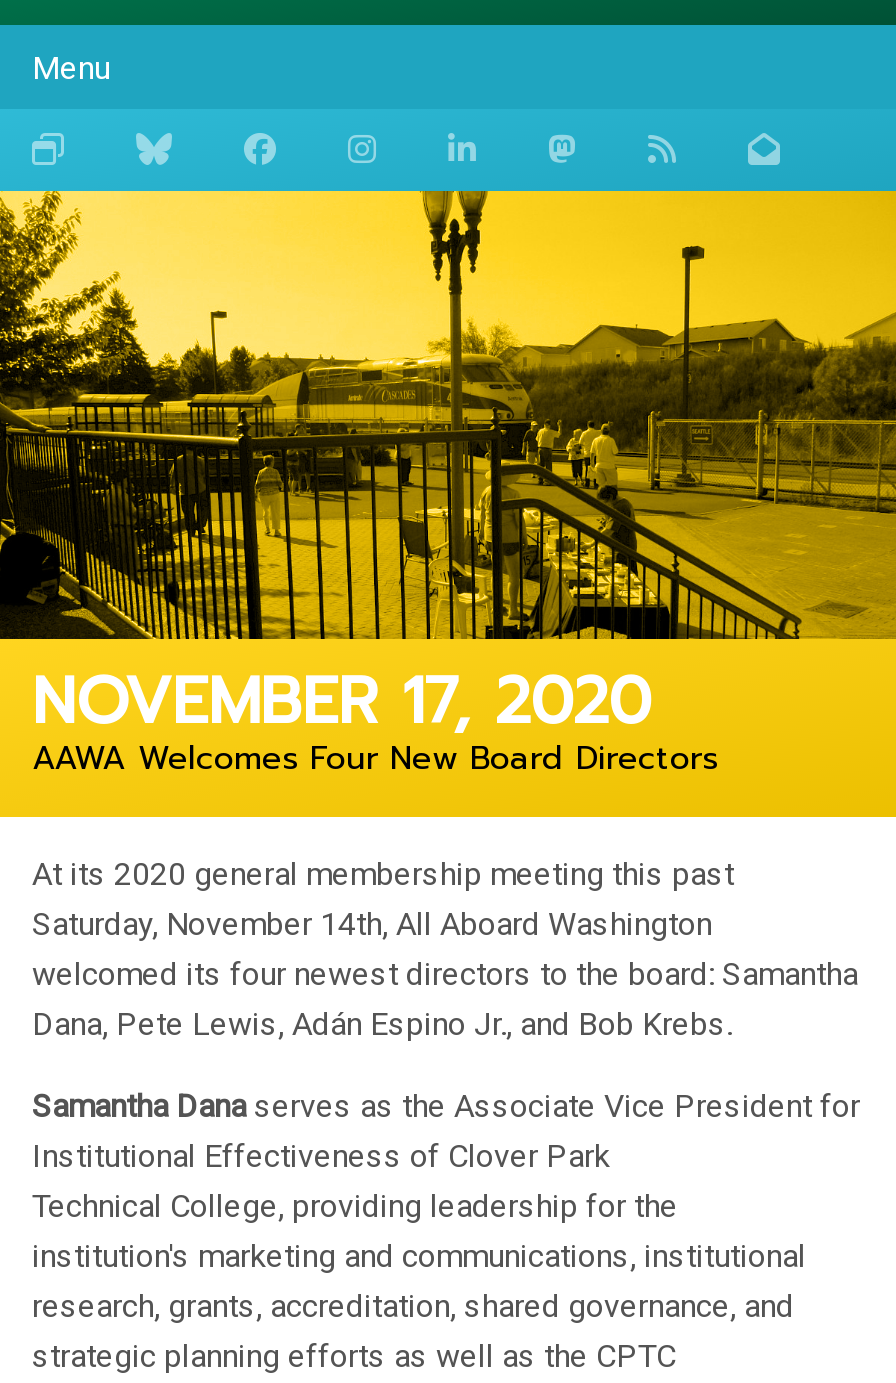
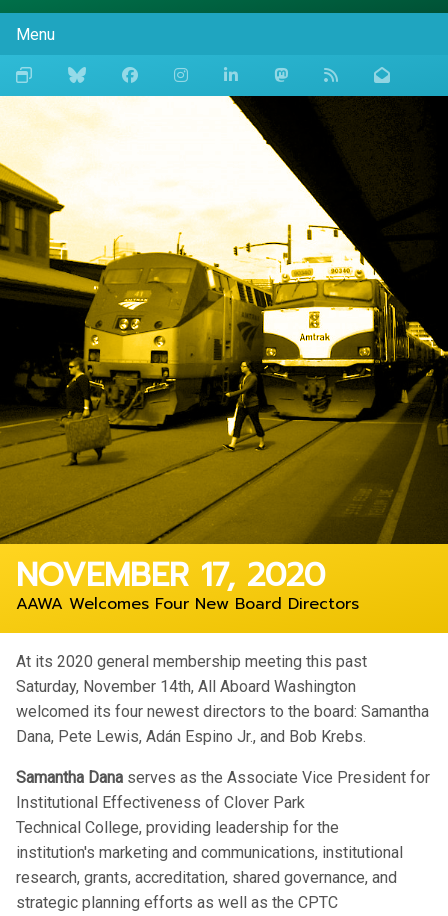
- [image]
+ [image]
